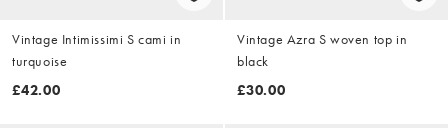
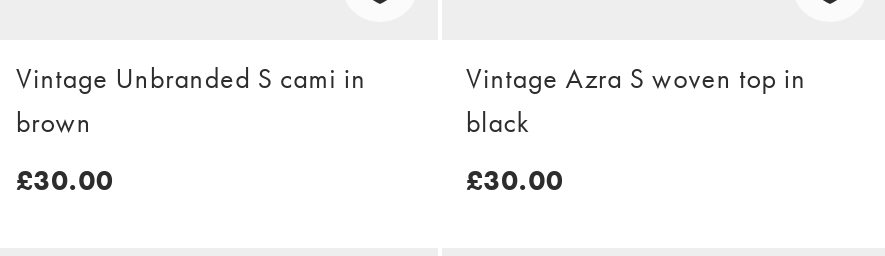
- Vintage Intimissimi S cami in
- turquoise
+ Vintage Unbranded S cami in
+ brown

- £42.00
+ £30.00
